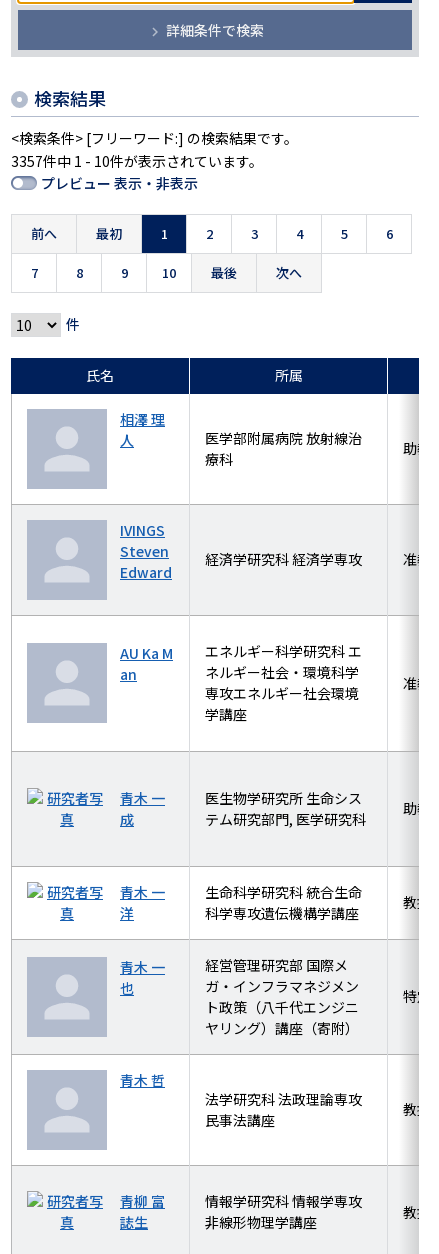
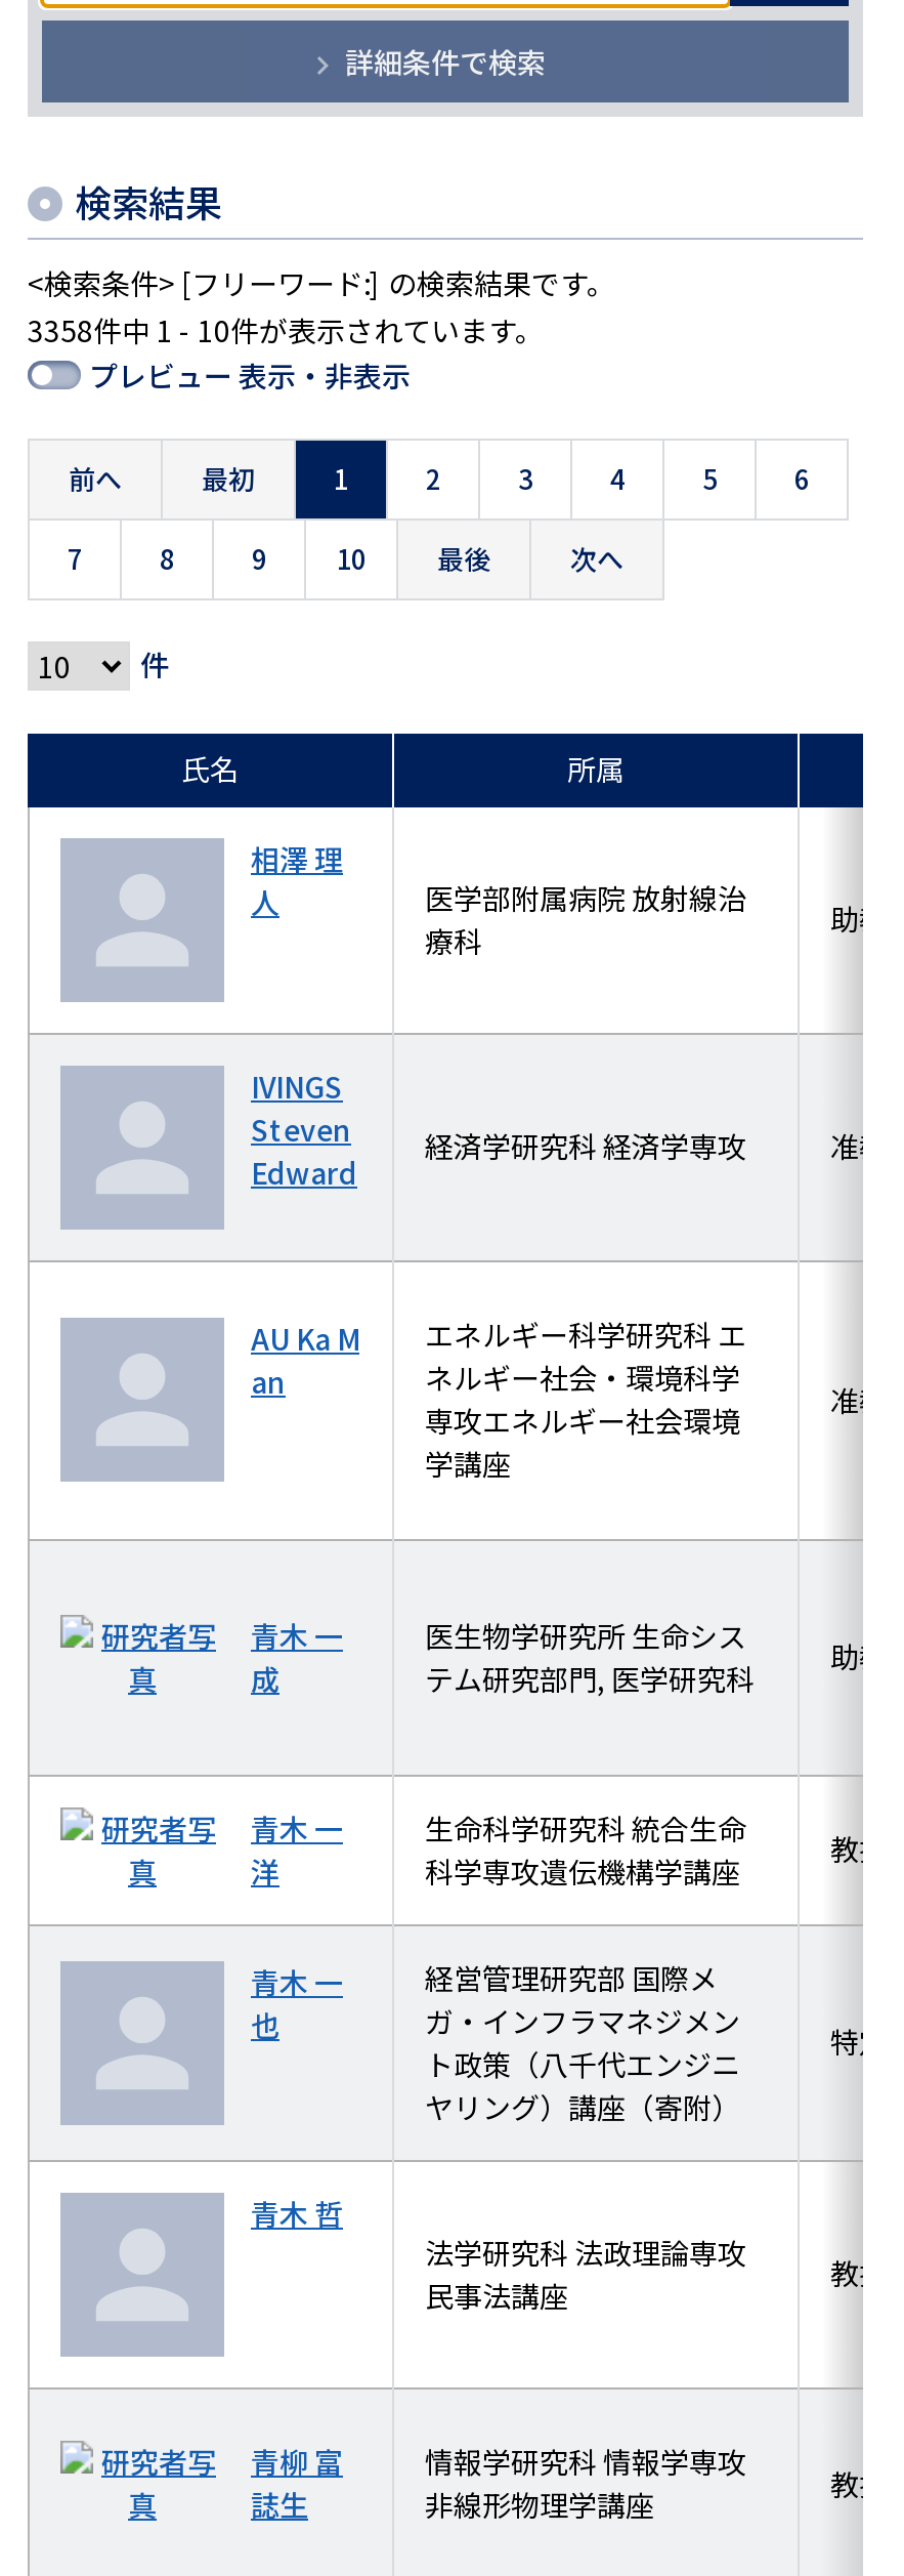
- 3357件中 1 - 10件が表示されています。
+ 3358件中 1 - 10件が表示されています。
